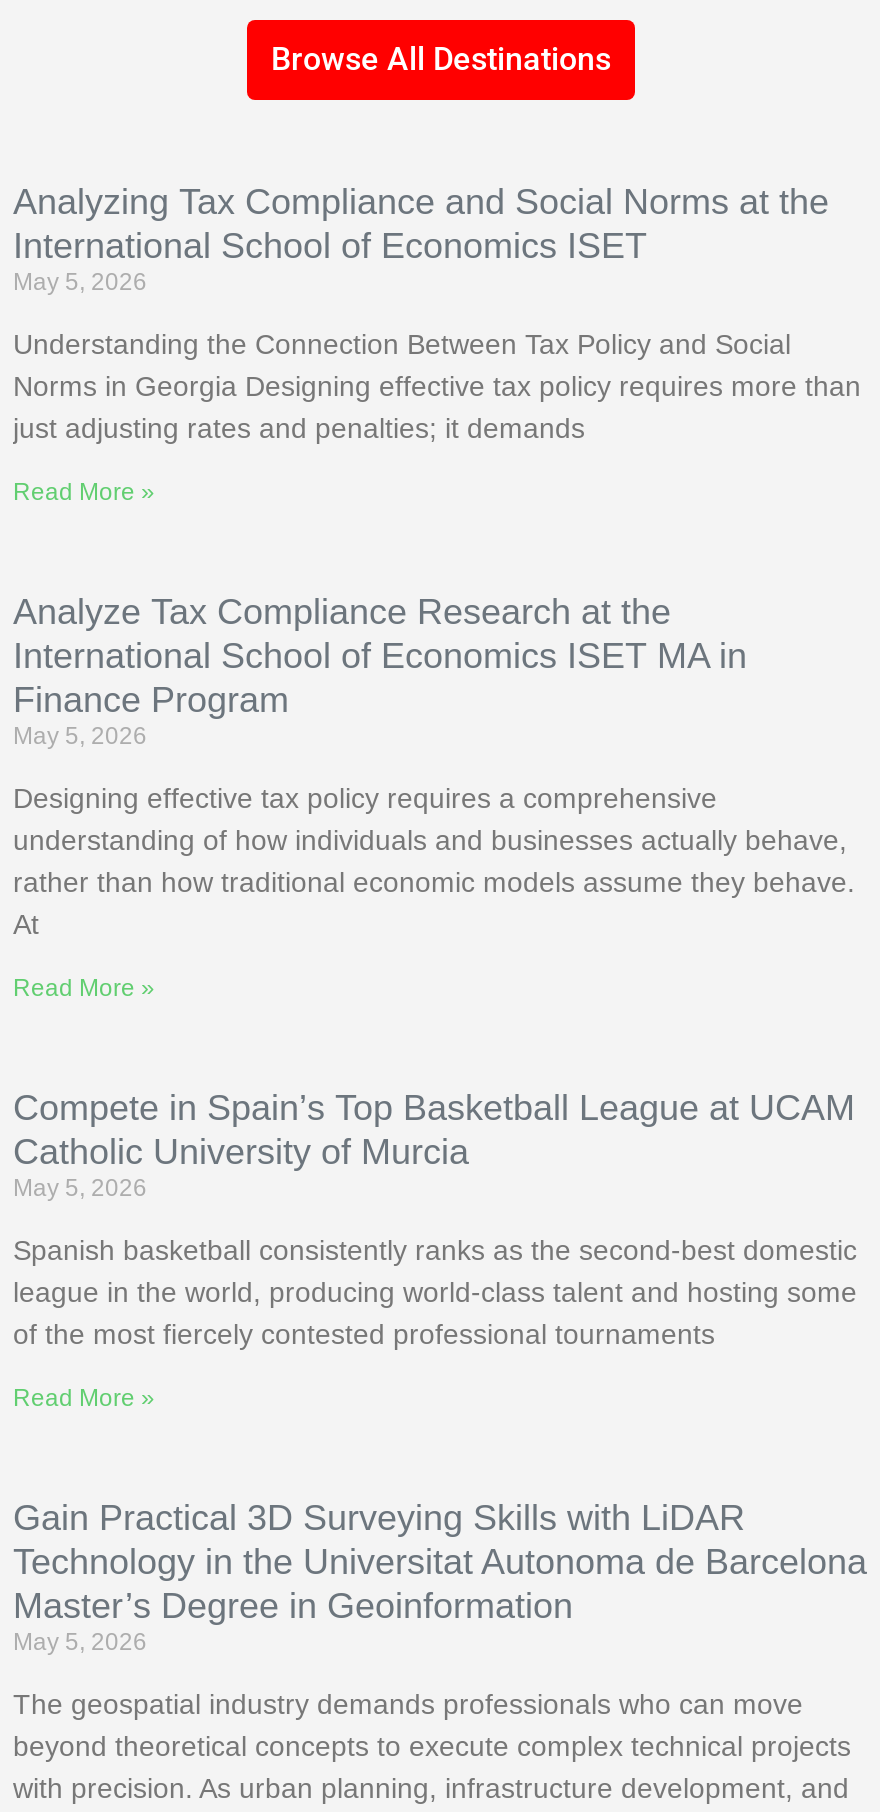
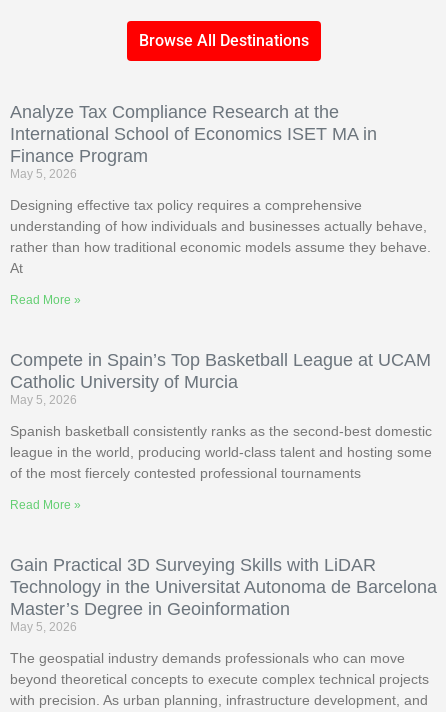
- Analyzing Tax Compliance and Social Norms at the
- International School of Economics ISET
- May 5, 2026
- Understanding the Connection Between Tax Policy and Social
- Norms in Georgia Designing effective tax policy requires more than
- just adjusting rates and penalties; it demands
- Read More »
